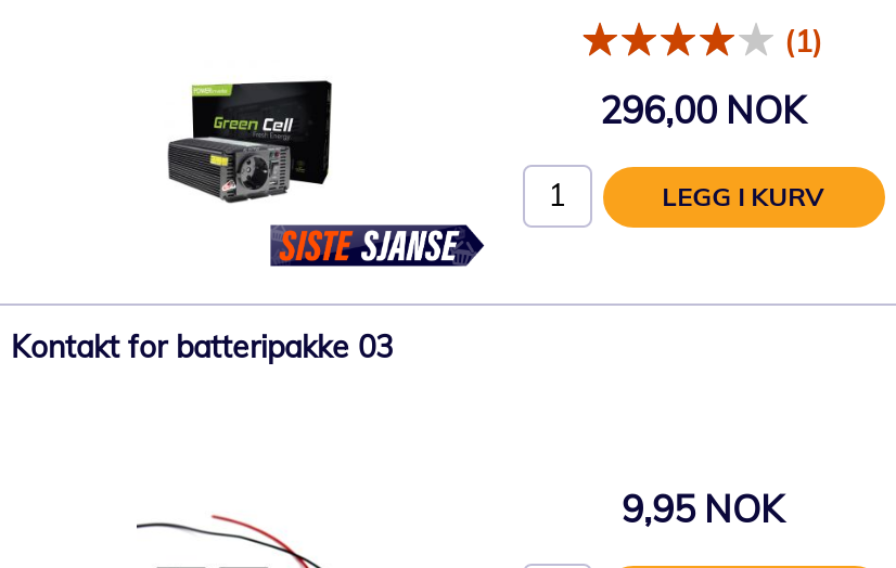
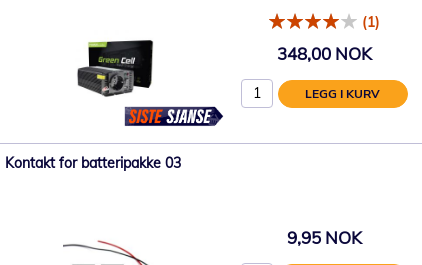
- 296,00 NOK
+ 348,00 NOK
